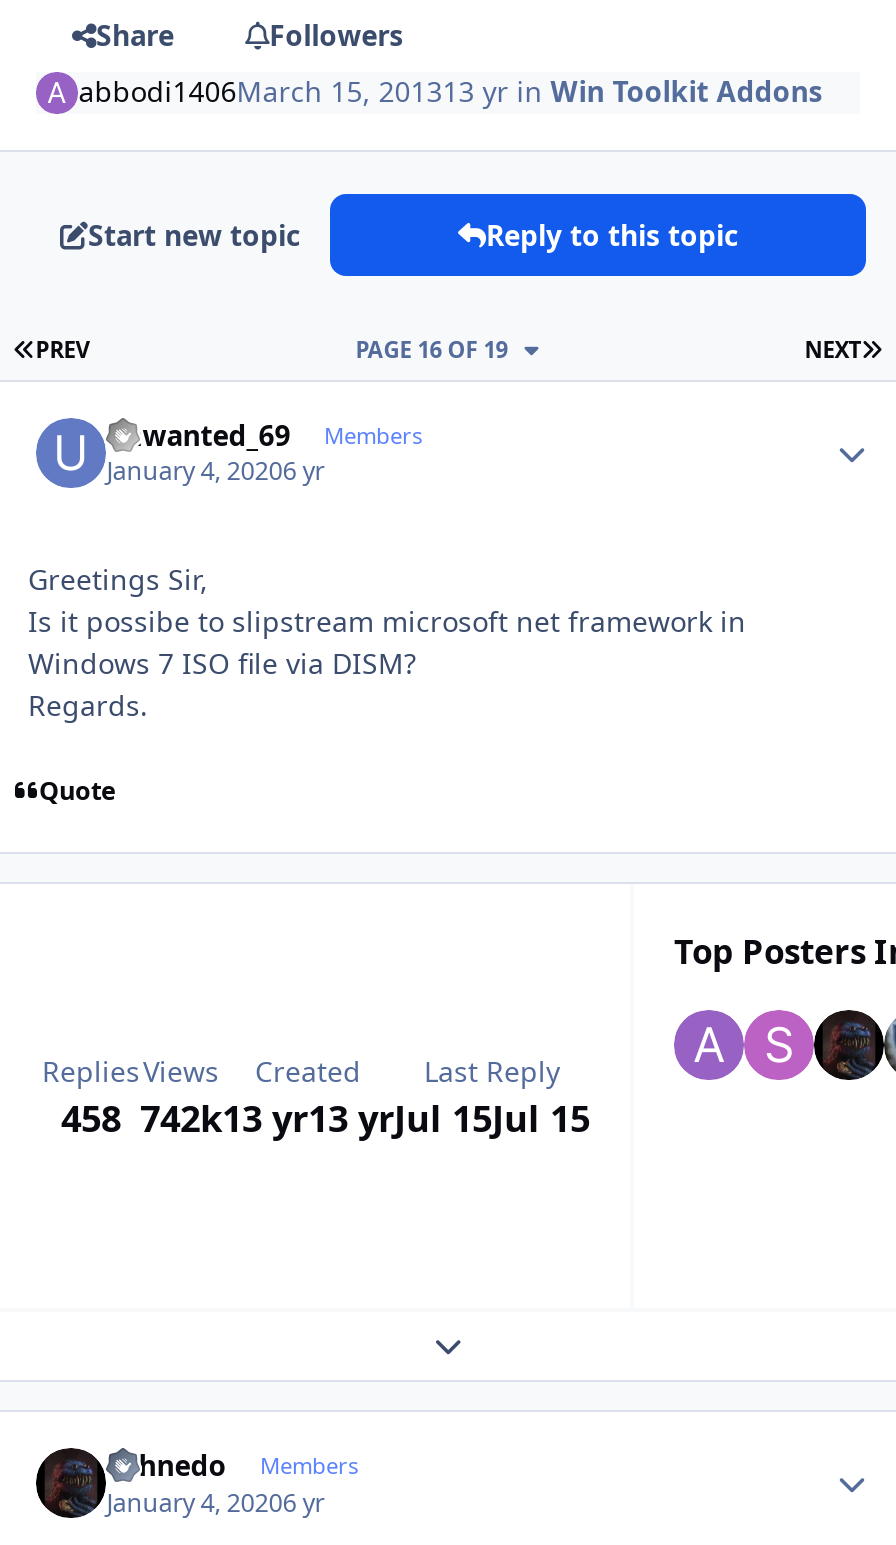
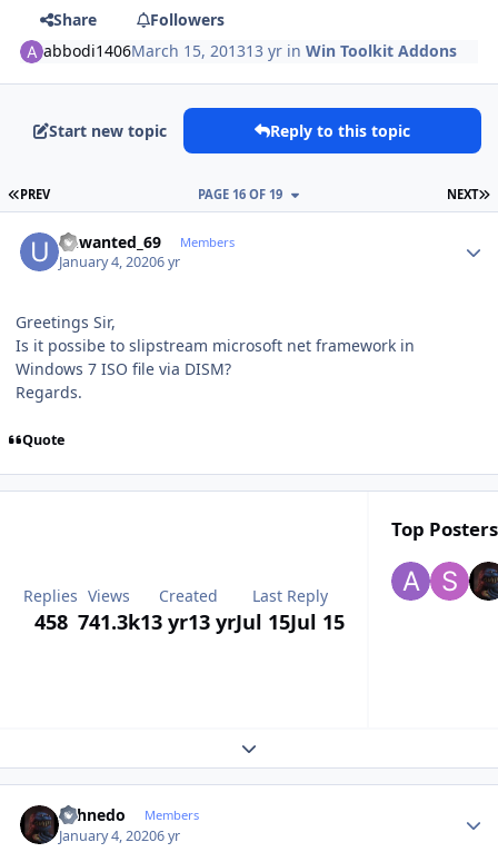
- [image]
+ [image]

- 458 742k 13 yr13 yr Jul 15Jul 15
+ 458 741.3k 13 yr13 yr Jul 15Jul 15
